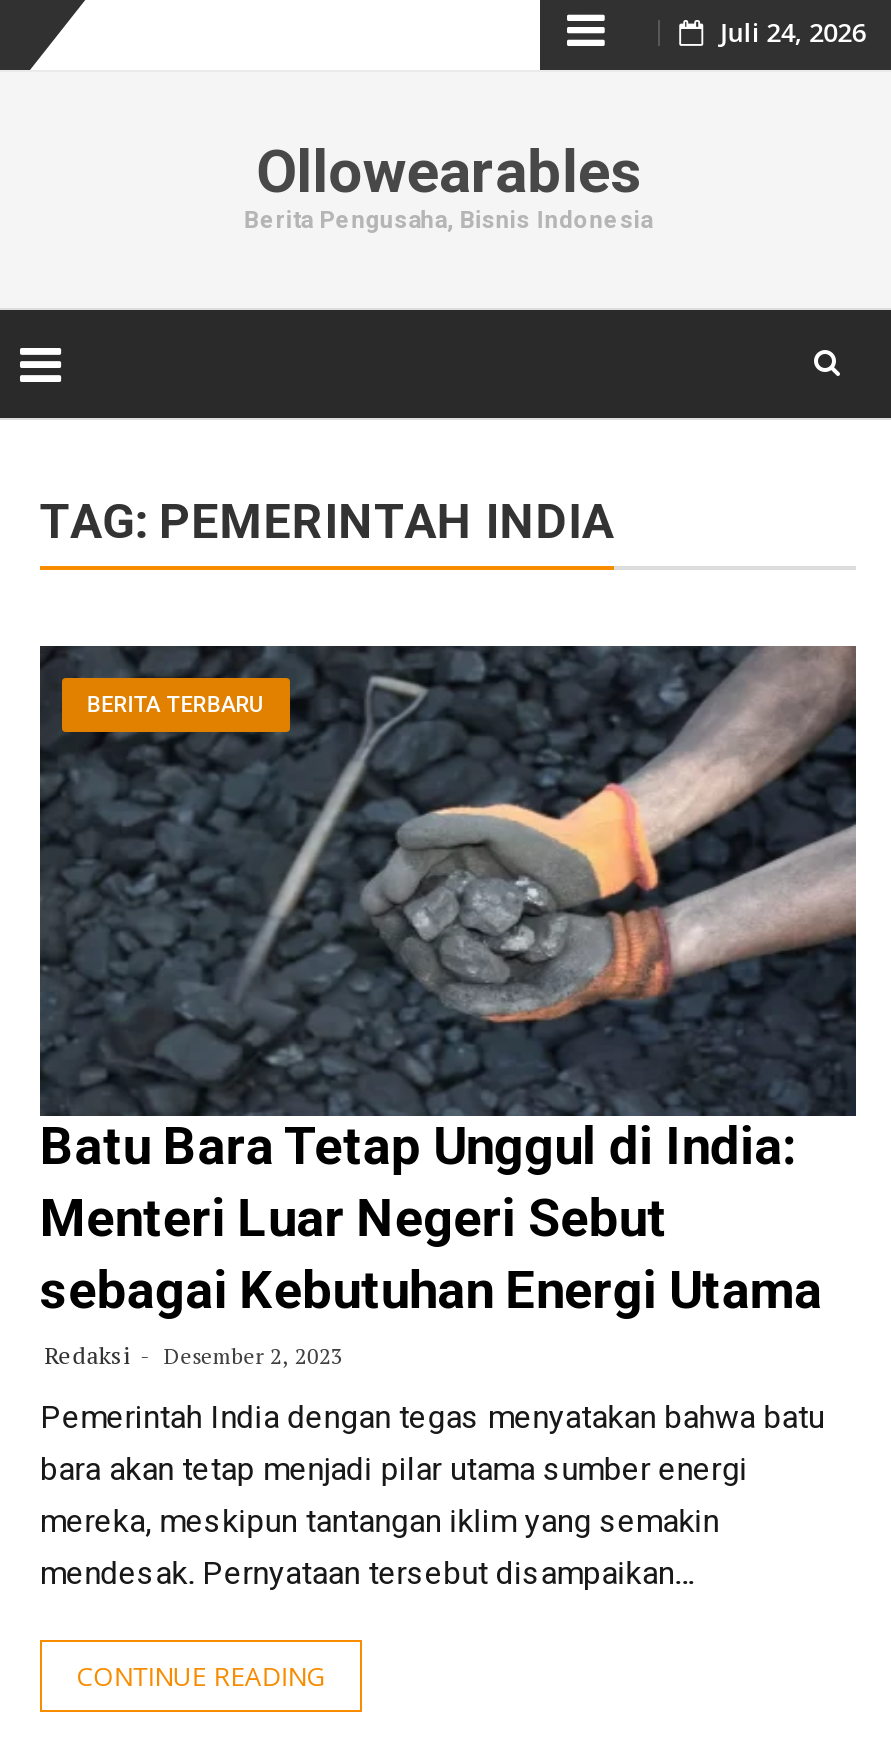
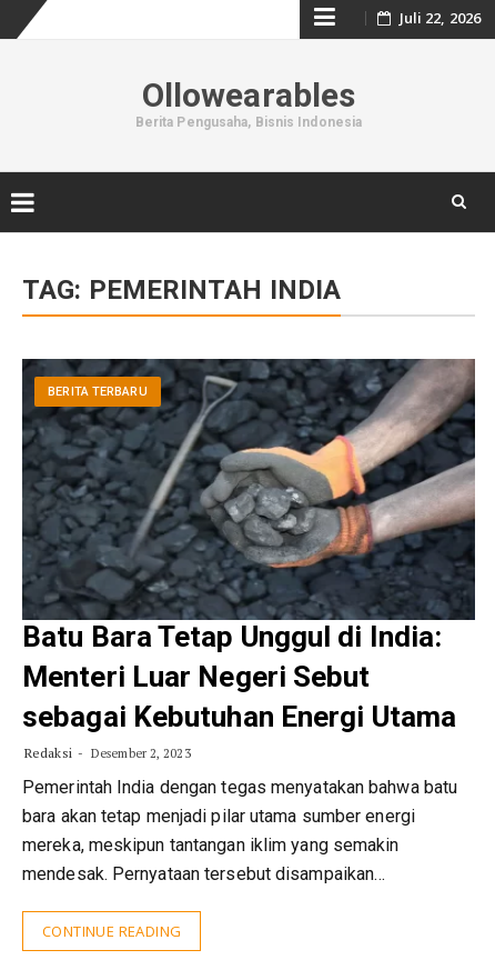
- Juli 24, 2026
+ Juli 22, 2026
